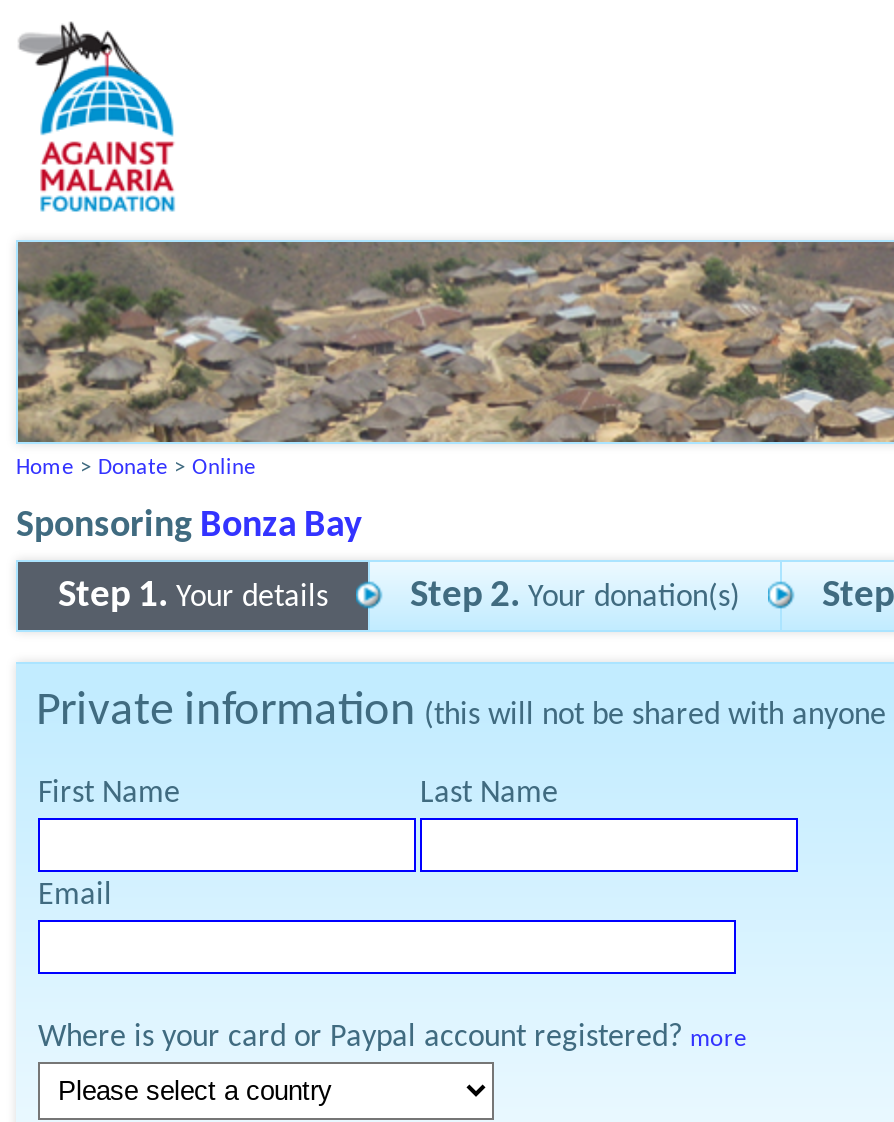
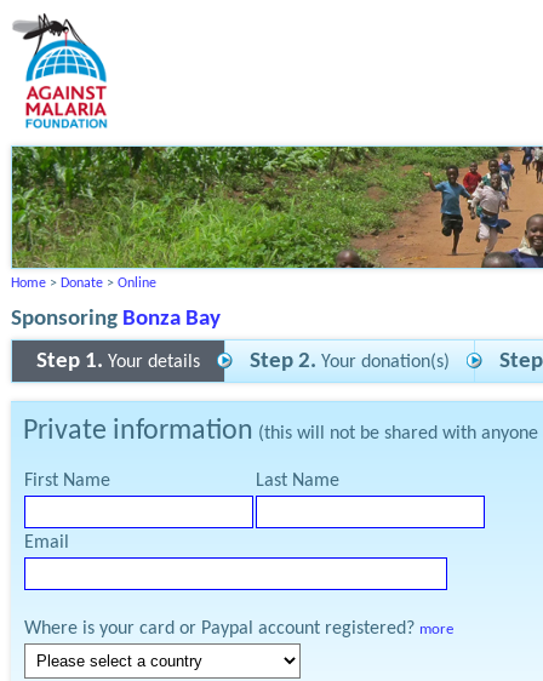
- [image]
+ [image]
